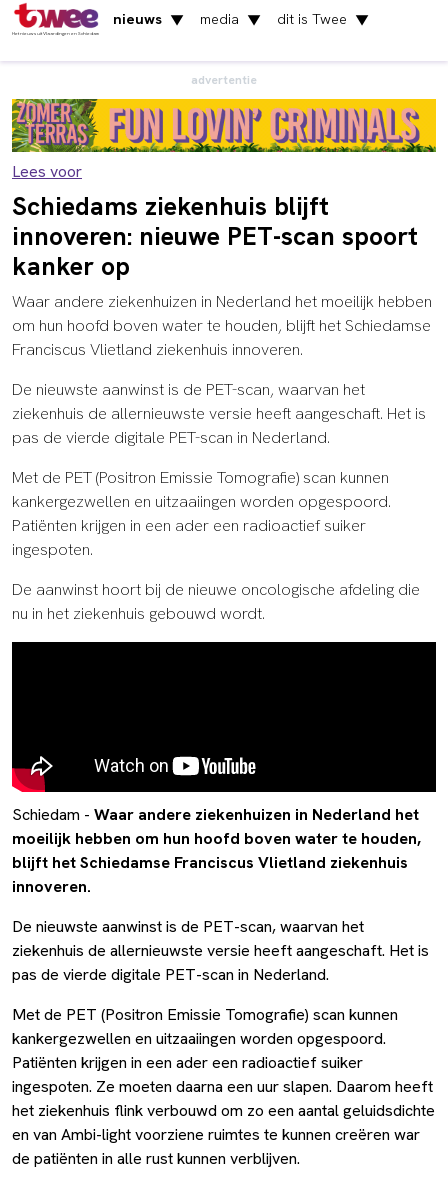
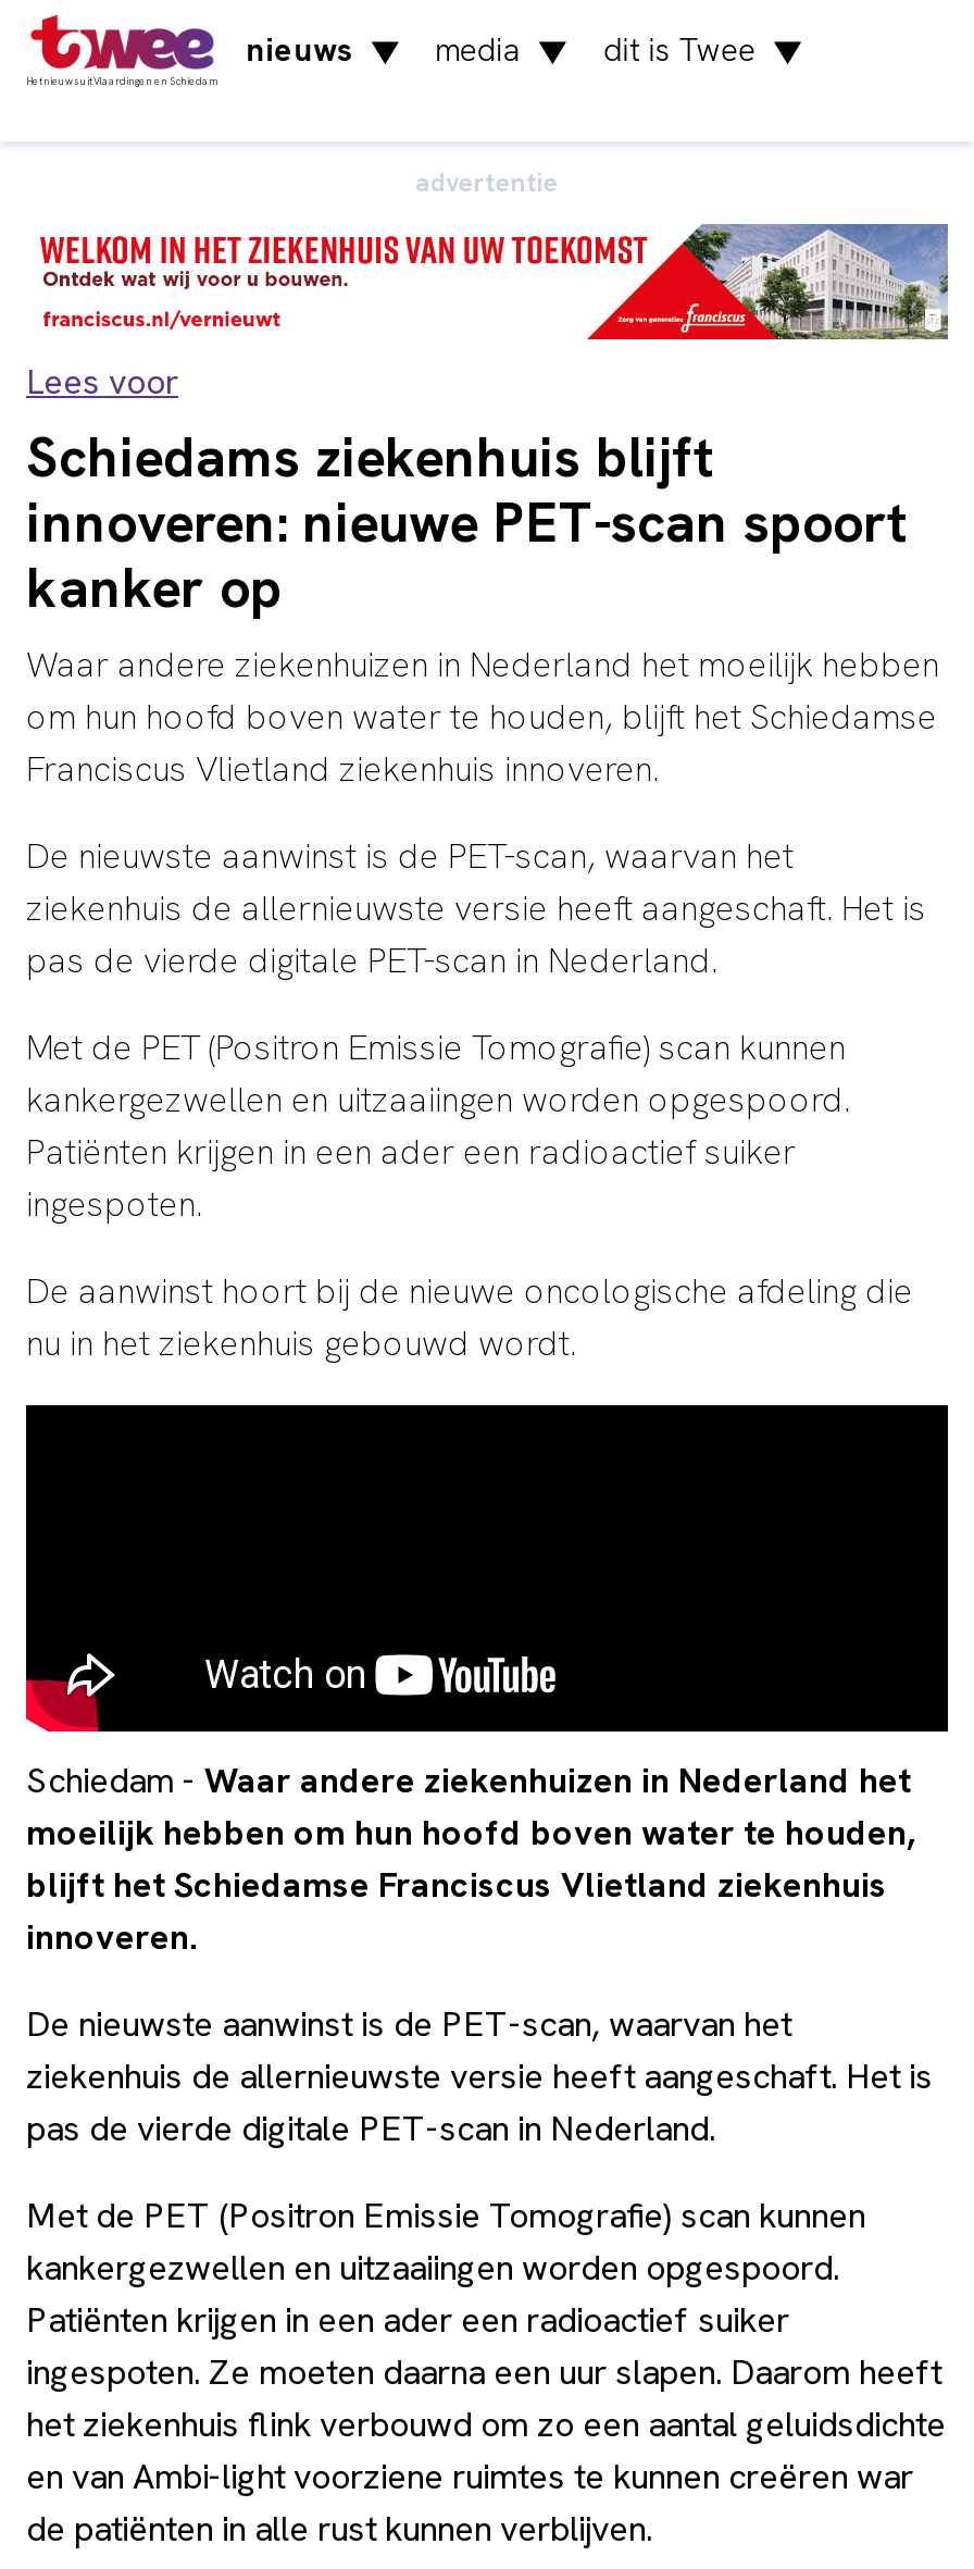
- [image]
+ [image]
